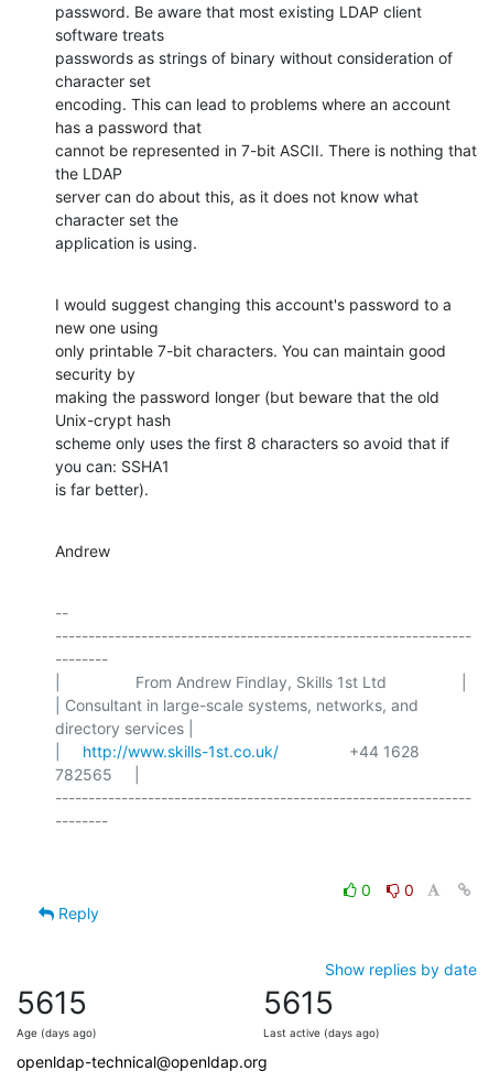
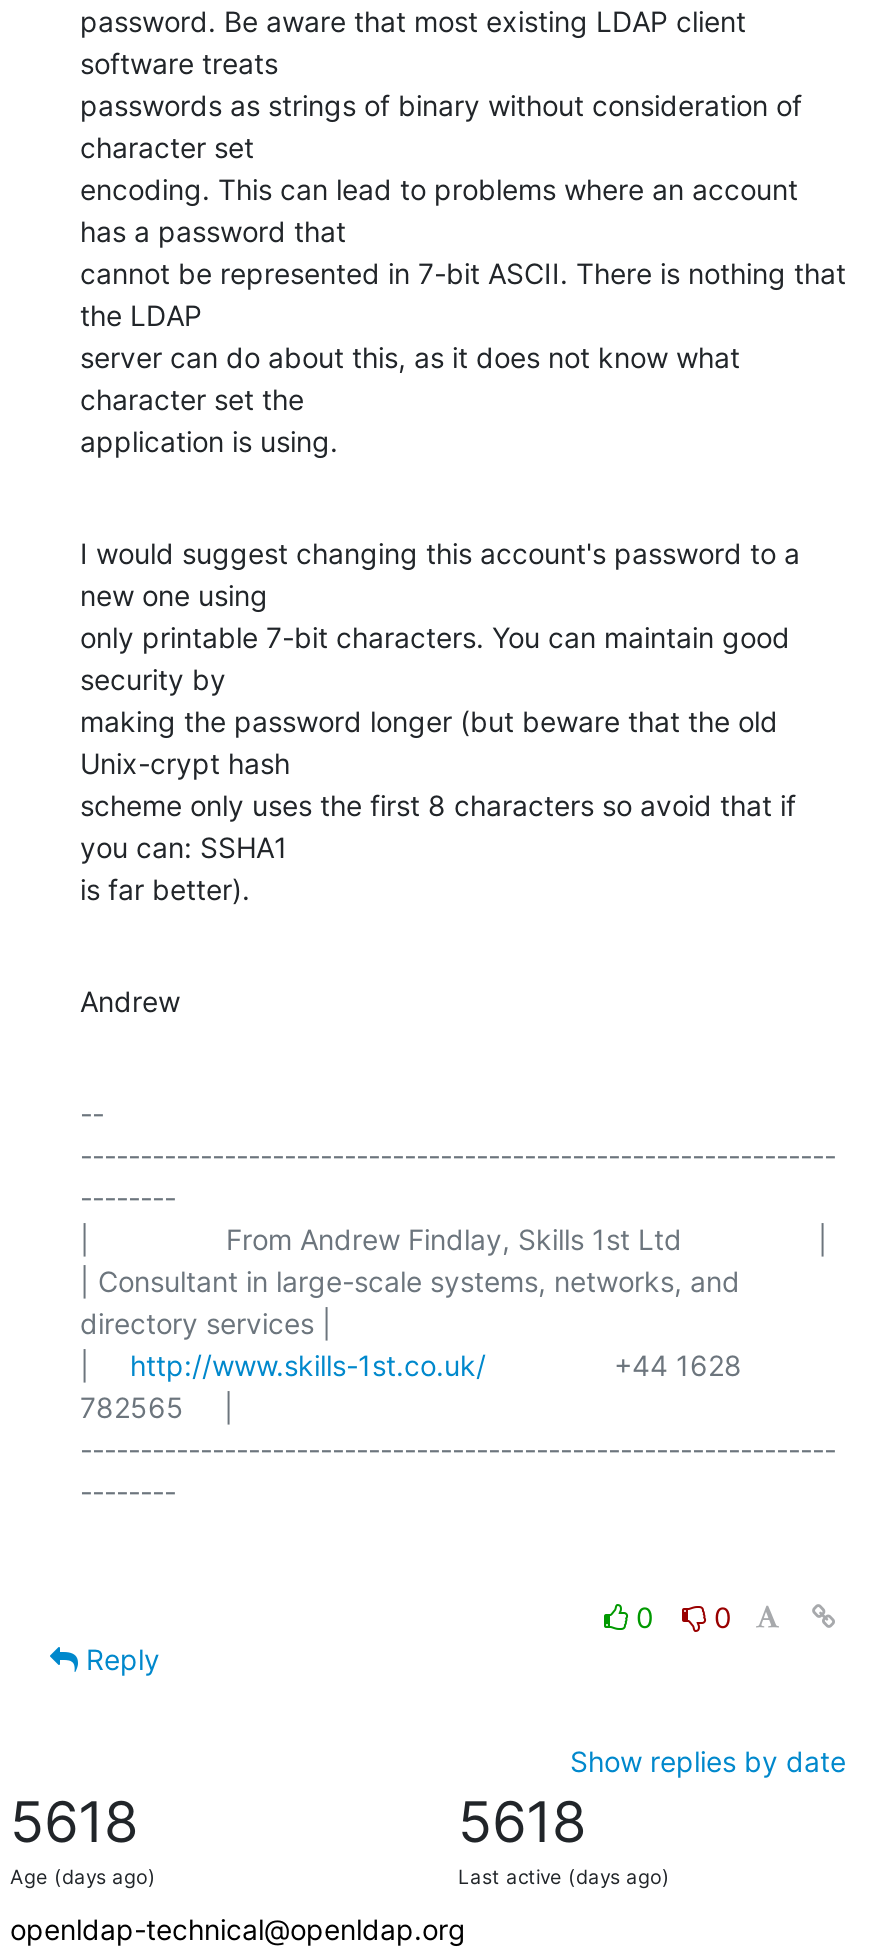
- 5615
+ 5618

- 5615
+ 5618
